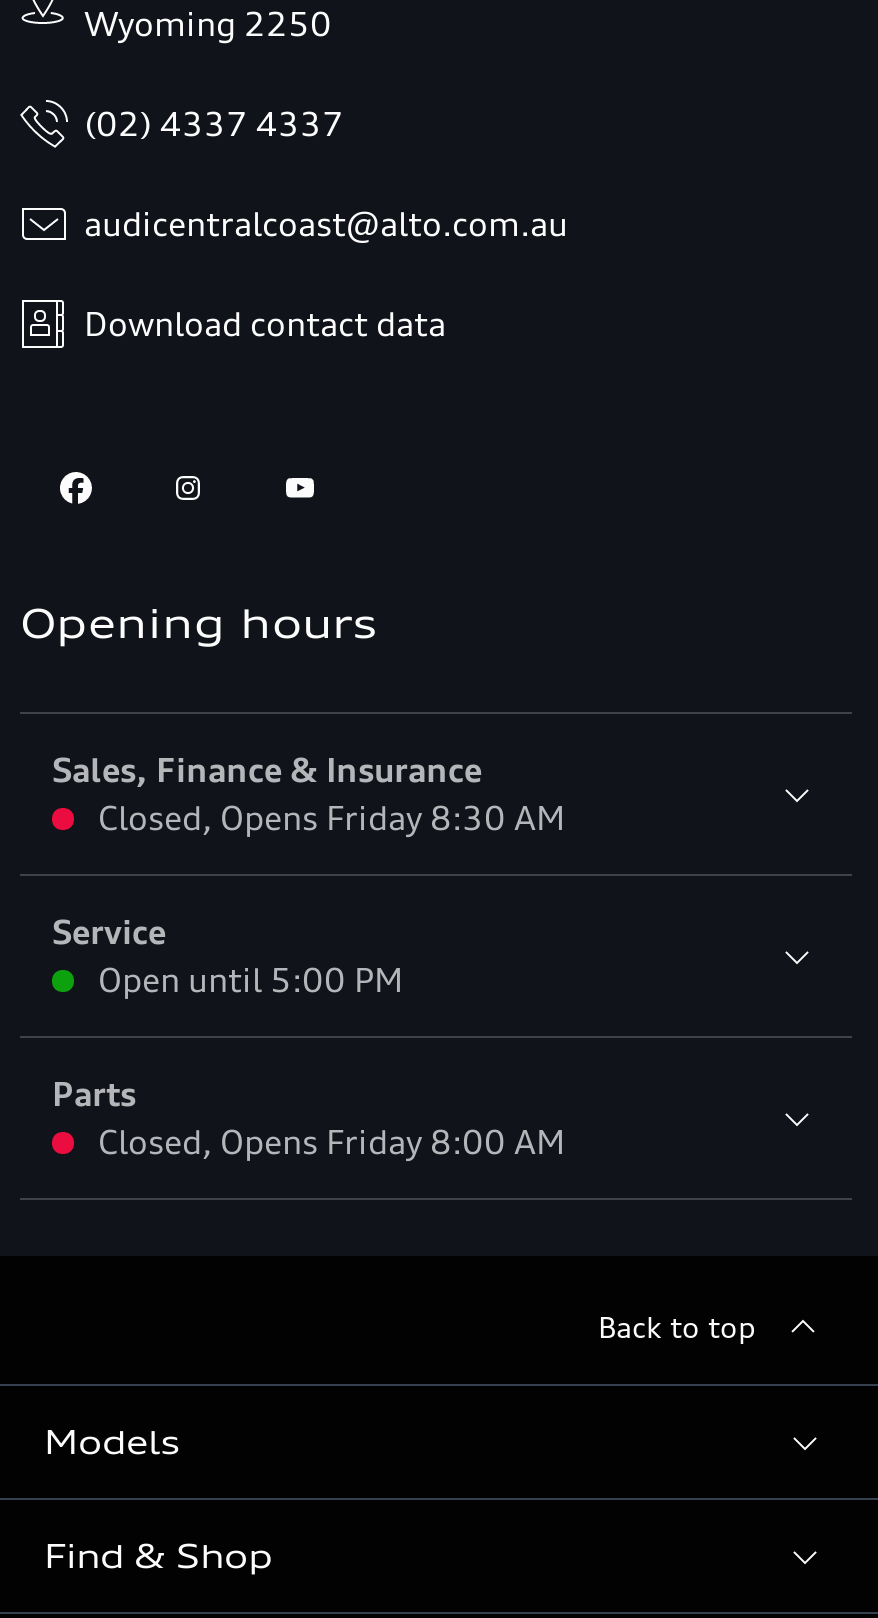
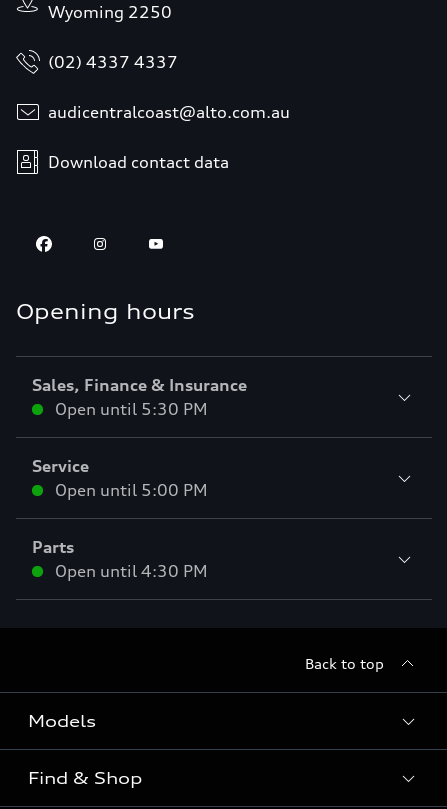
- Closed, Opens Friday 8:30 AM
+ Open until 5:30 PM

- Closed, Opens Friday 8:00 AM
+ Open until 4:30 PM
